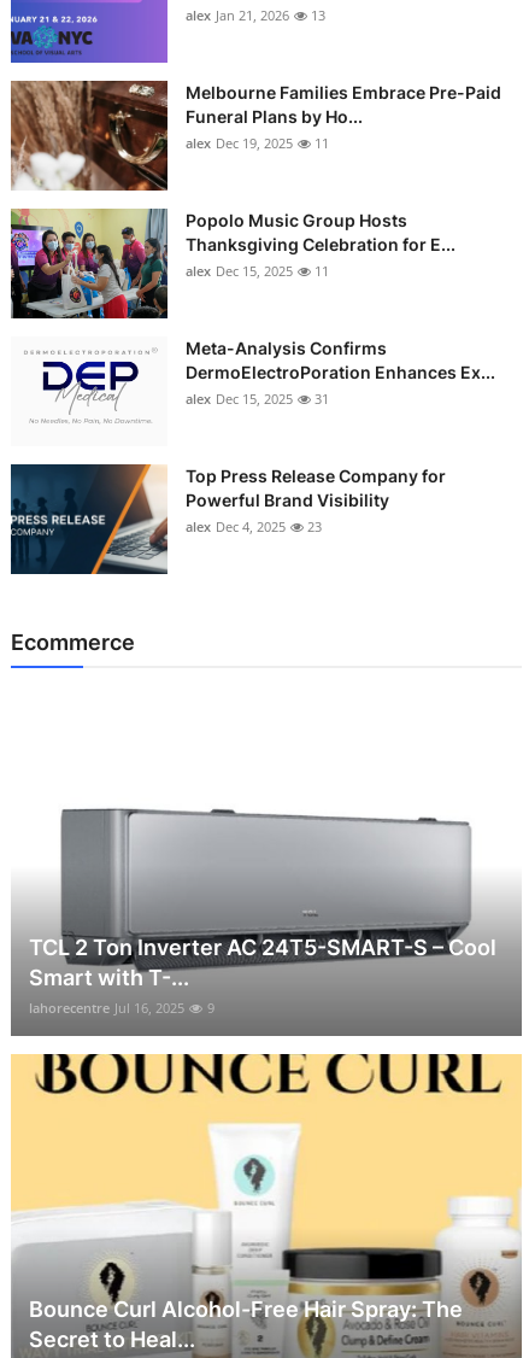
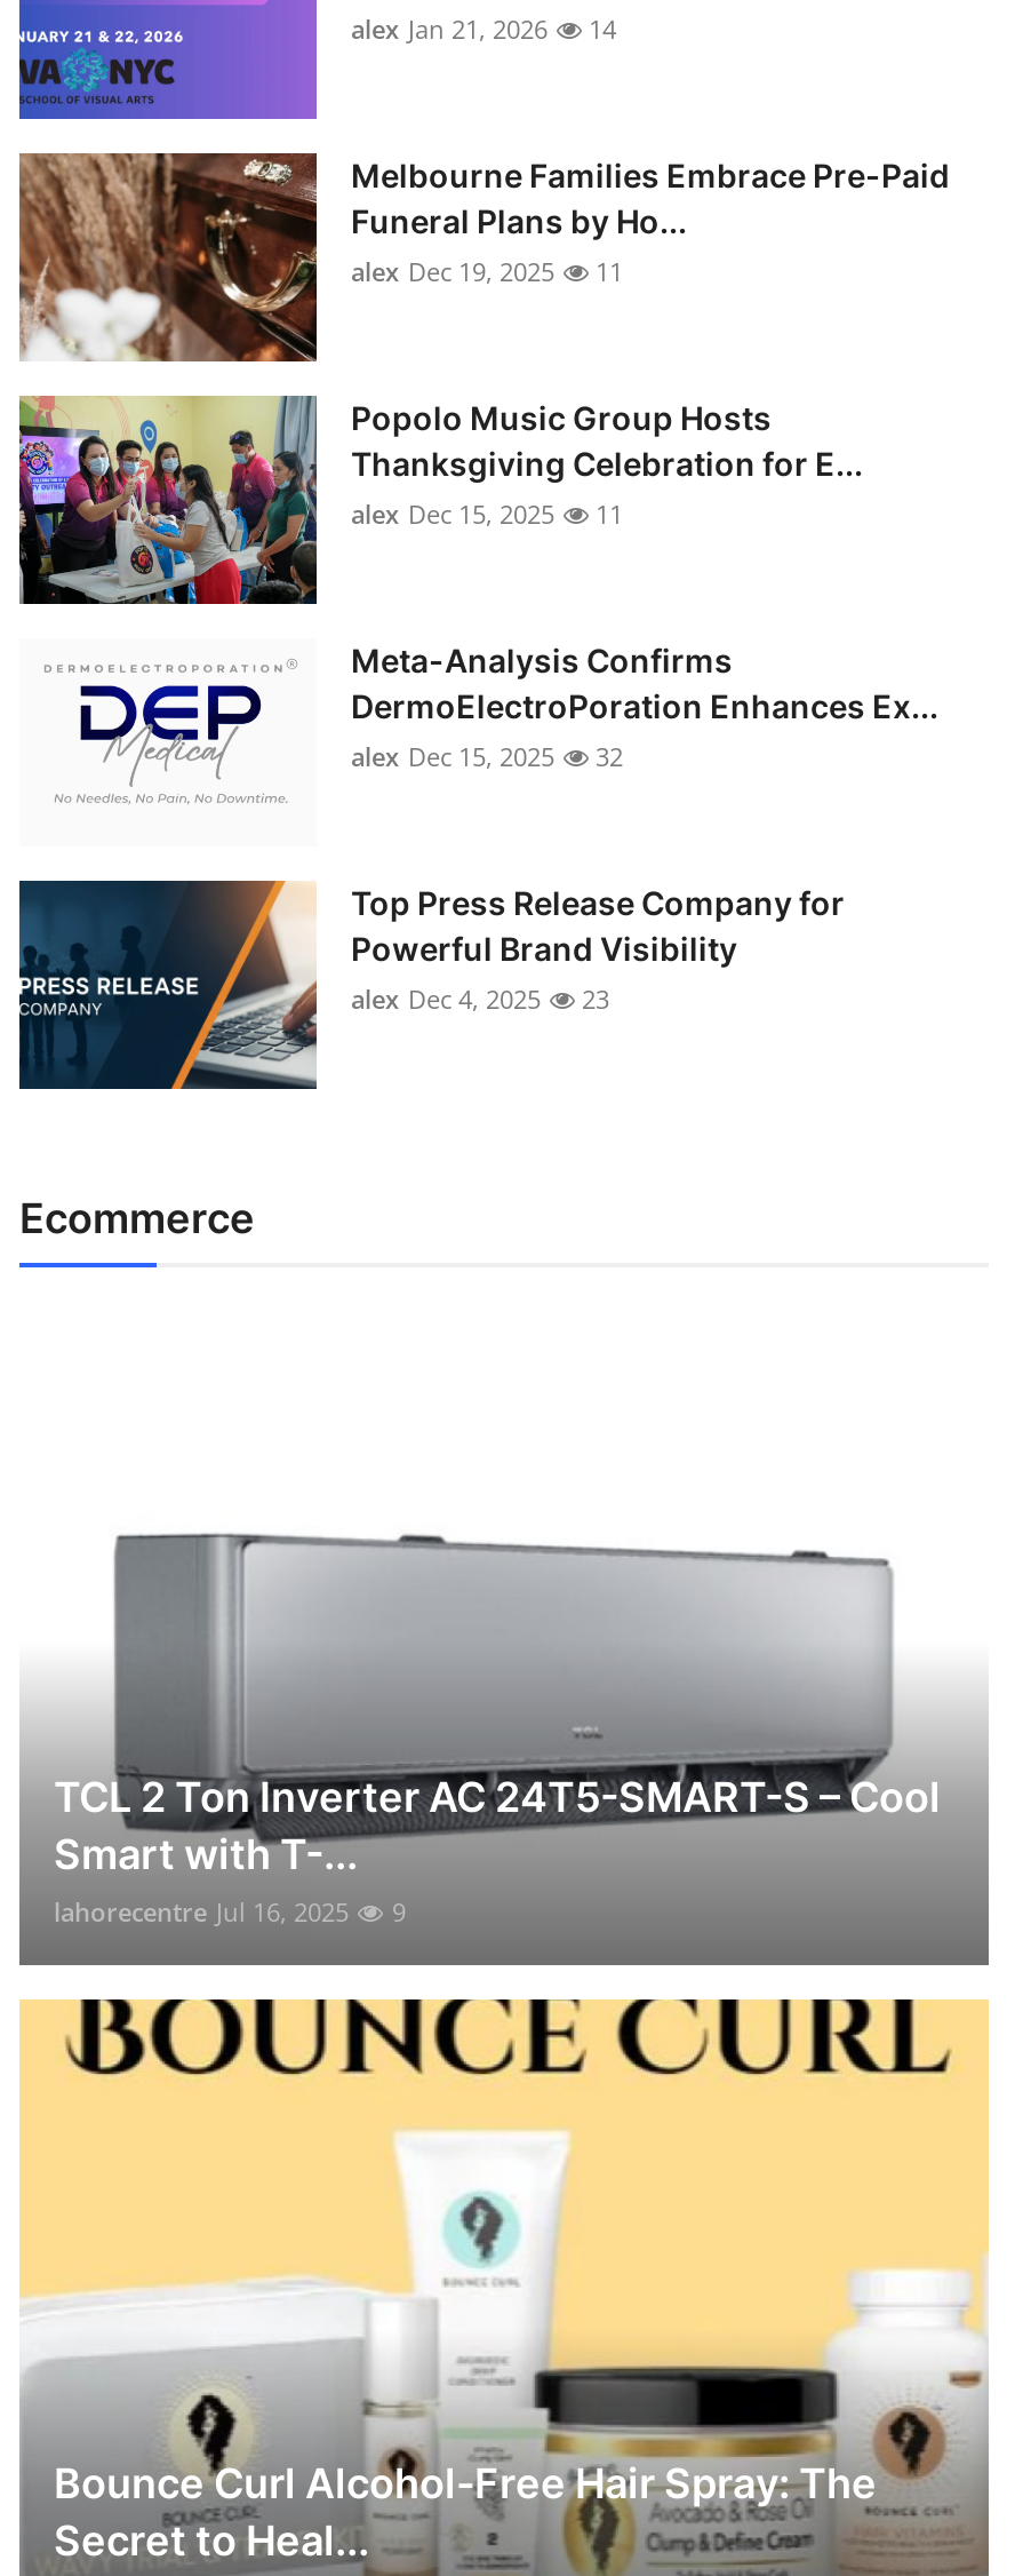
- alex Jan 21, 2026 13
+ alex Jan 21, 2026 14

- alex Dec 15, 2025 31
+ alex Dec 15, 2025 32
